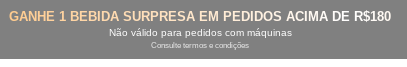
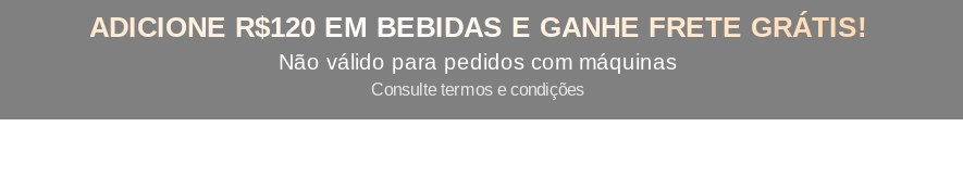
- GANHE 1 BEBIDA SURPRESA EM PEDIDOS ACIMA DE R$180
+ ADICIONE R$120 EM BEBIDAS E GANHE FRETE GRÁTIS!
